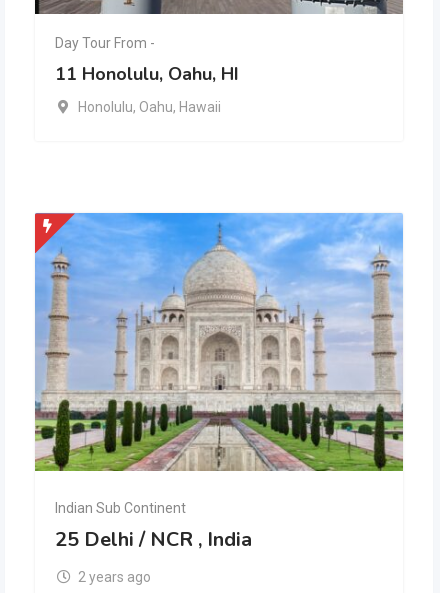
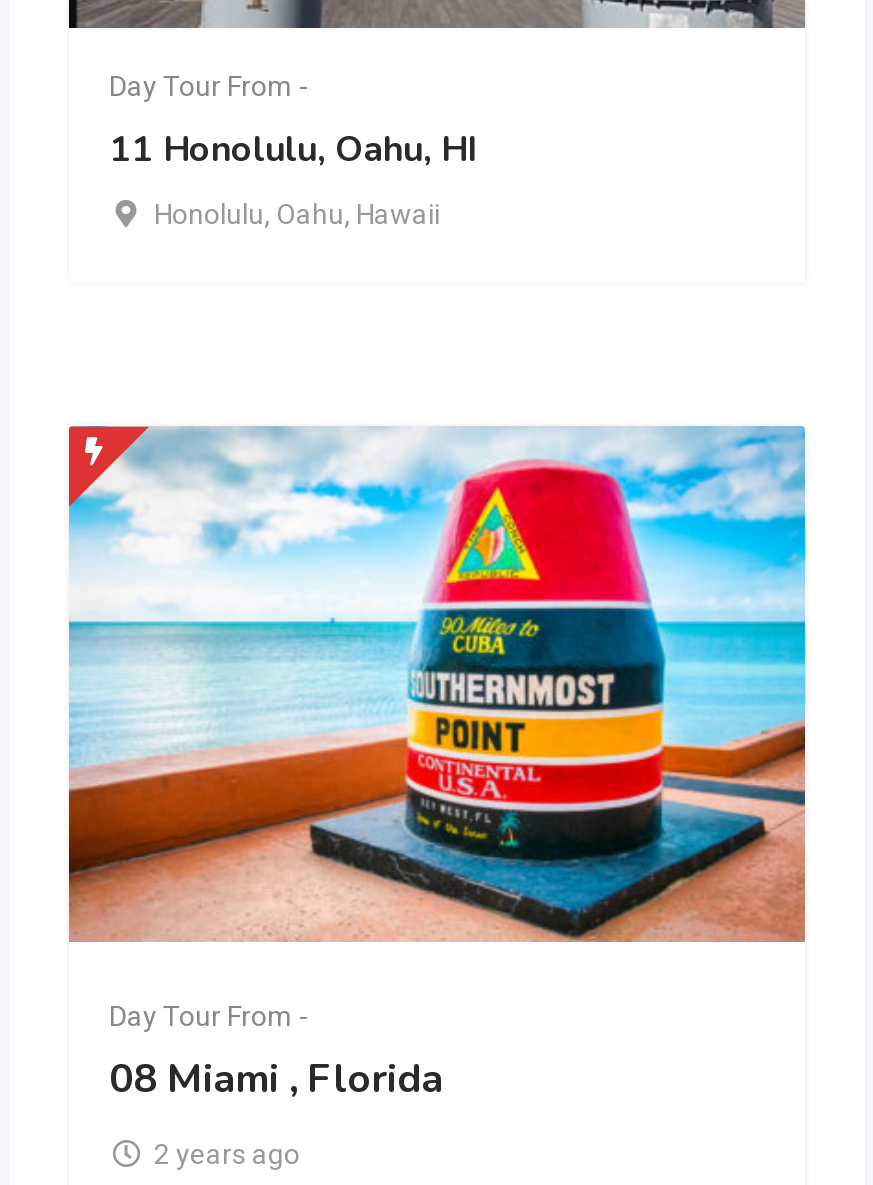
- [image]
- Indian Sub Continent
- 25 Delhi / NCR , India
+ [image]
+ Day Tour From -
+ 08 Miami , Florida
